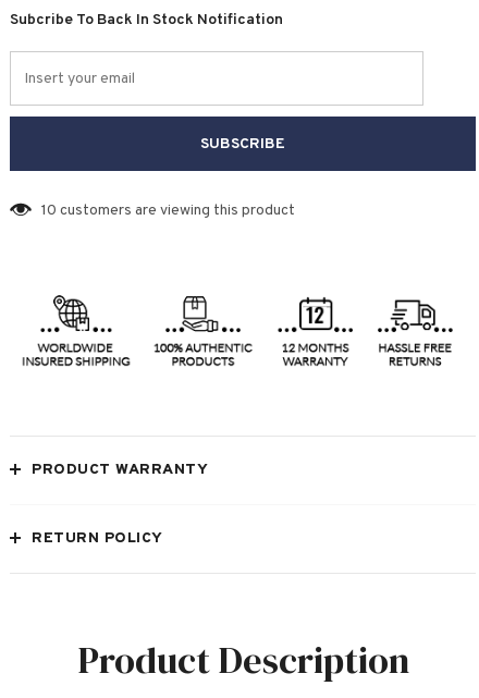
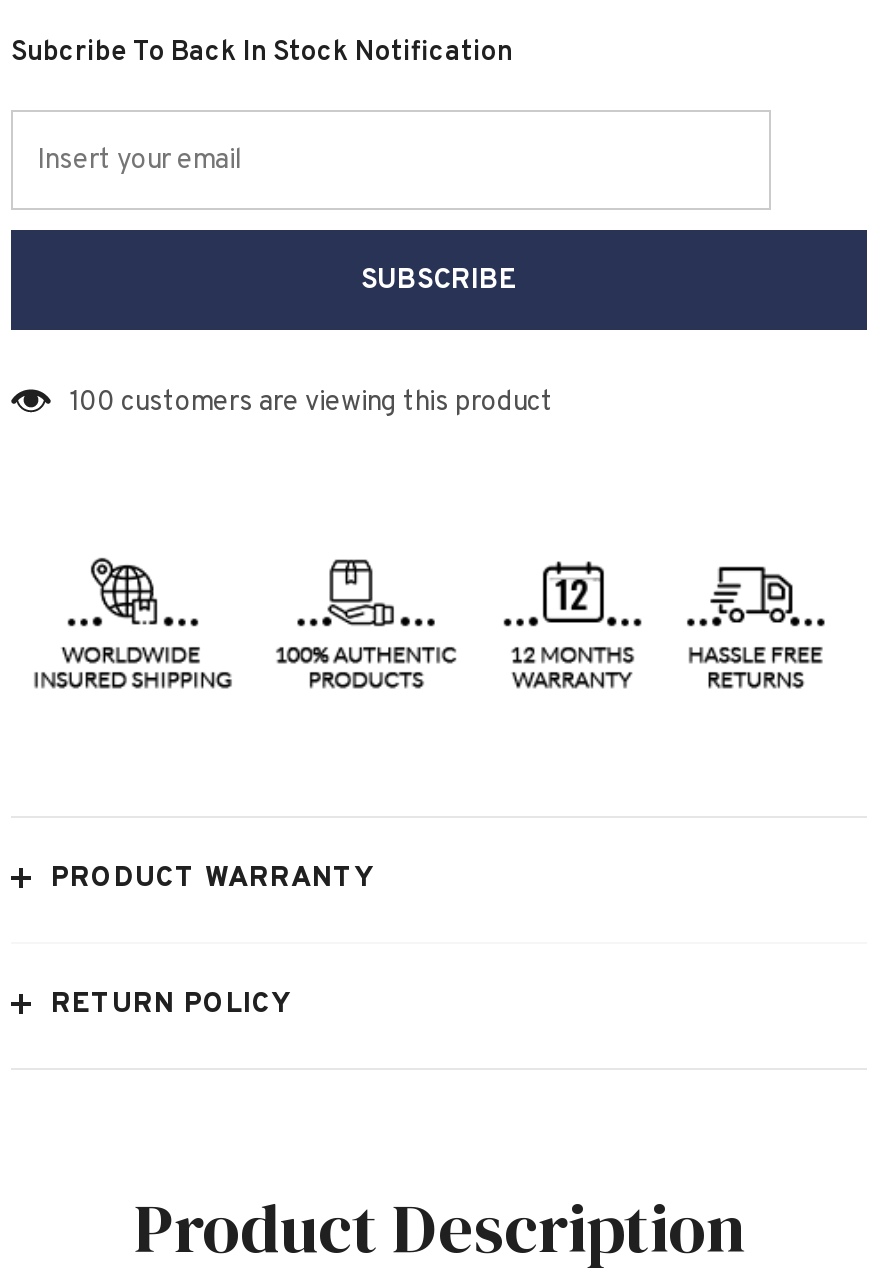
- 10 customers are viewing this product
+ 100 customers are viewing this product
